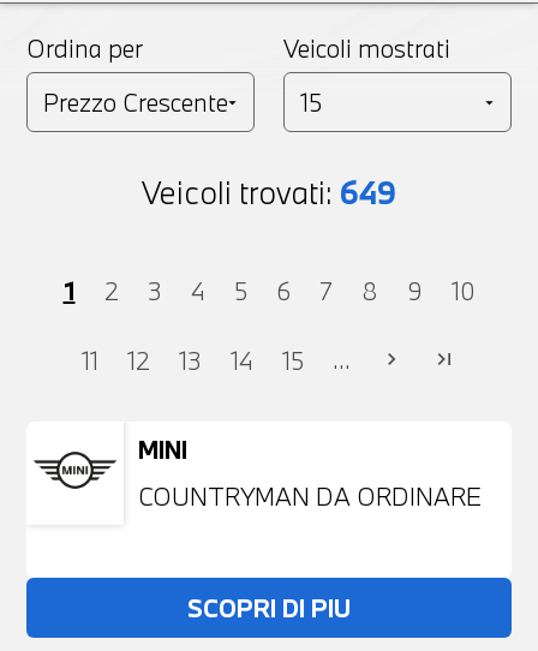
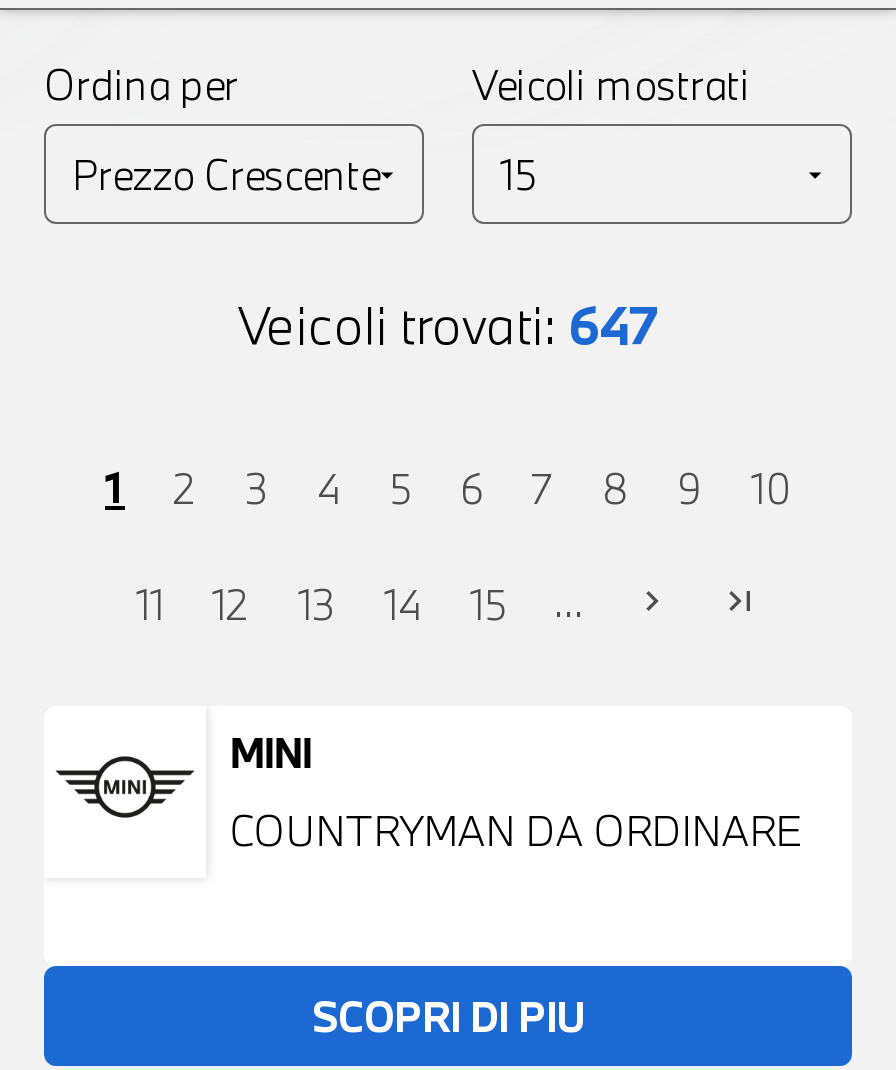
- Veicoli trovati: 649
+ Veicoli trovati: 647
